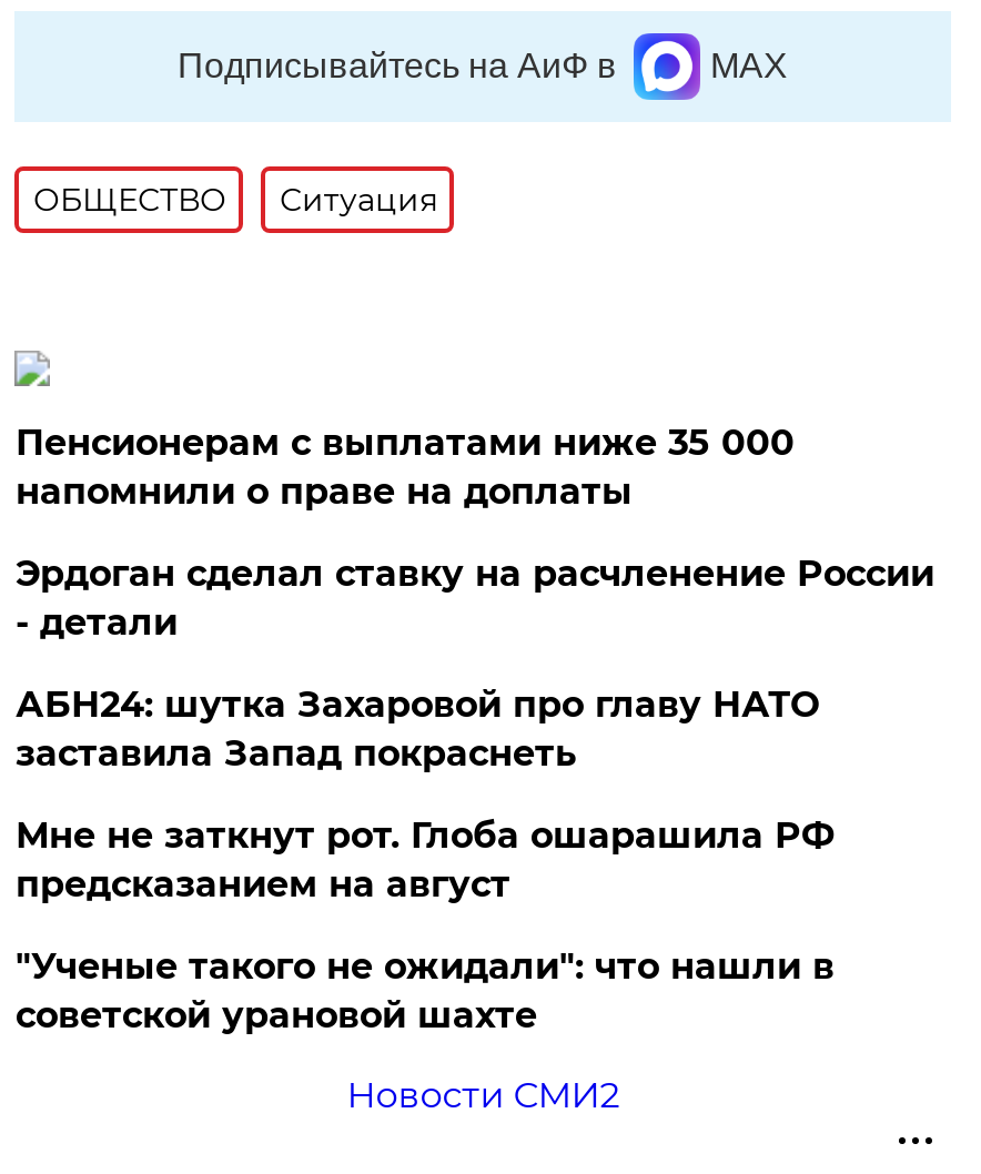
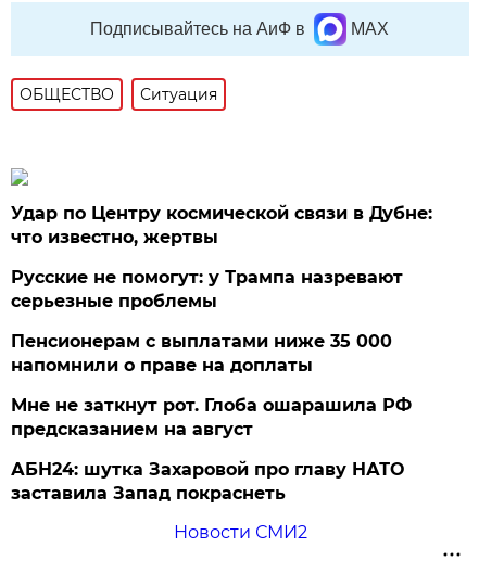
+ Удар по Центру космической связи в Дубне:
+ что известно, жертвы
+ Русские не помогут: у Трампа назревают
+ серьезные проблемы

moved down: Пенсионерам с выплатами ниже 35 000 | напомнили о праве на доплаты

- Эрдоган сделал ставку на расчленение России
- - детали

moved down: АБН24: шутка Захаровой про главу НАТО | заставила Запад покраснеть

- "Ученые такого не ожидали": что нашли в
- советской урановой шахте
